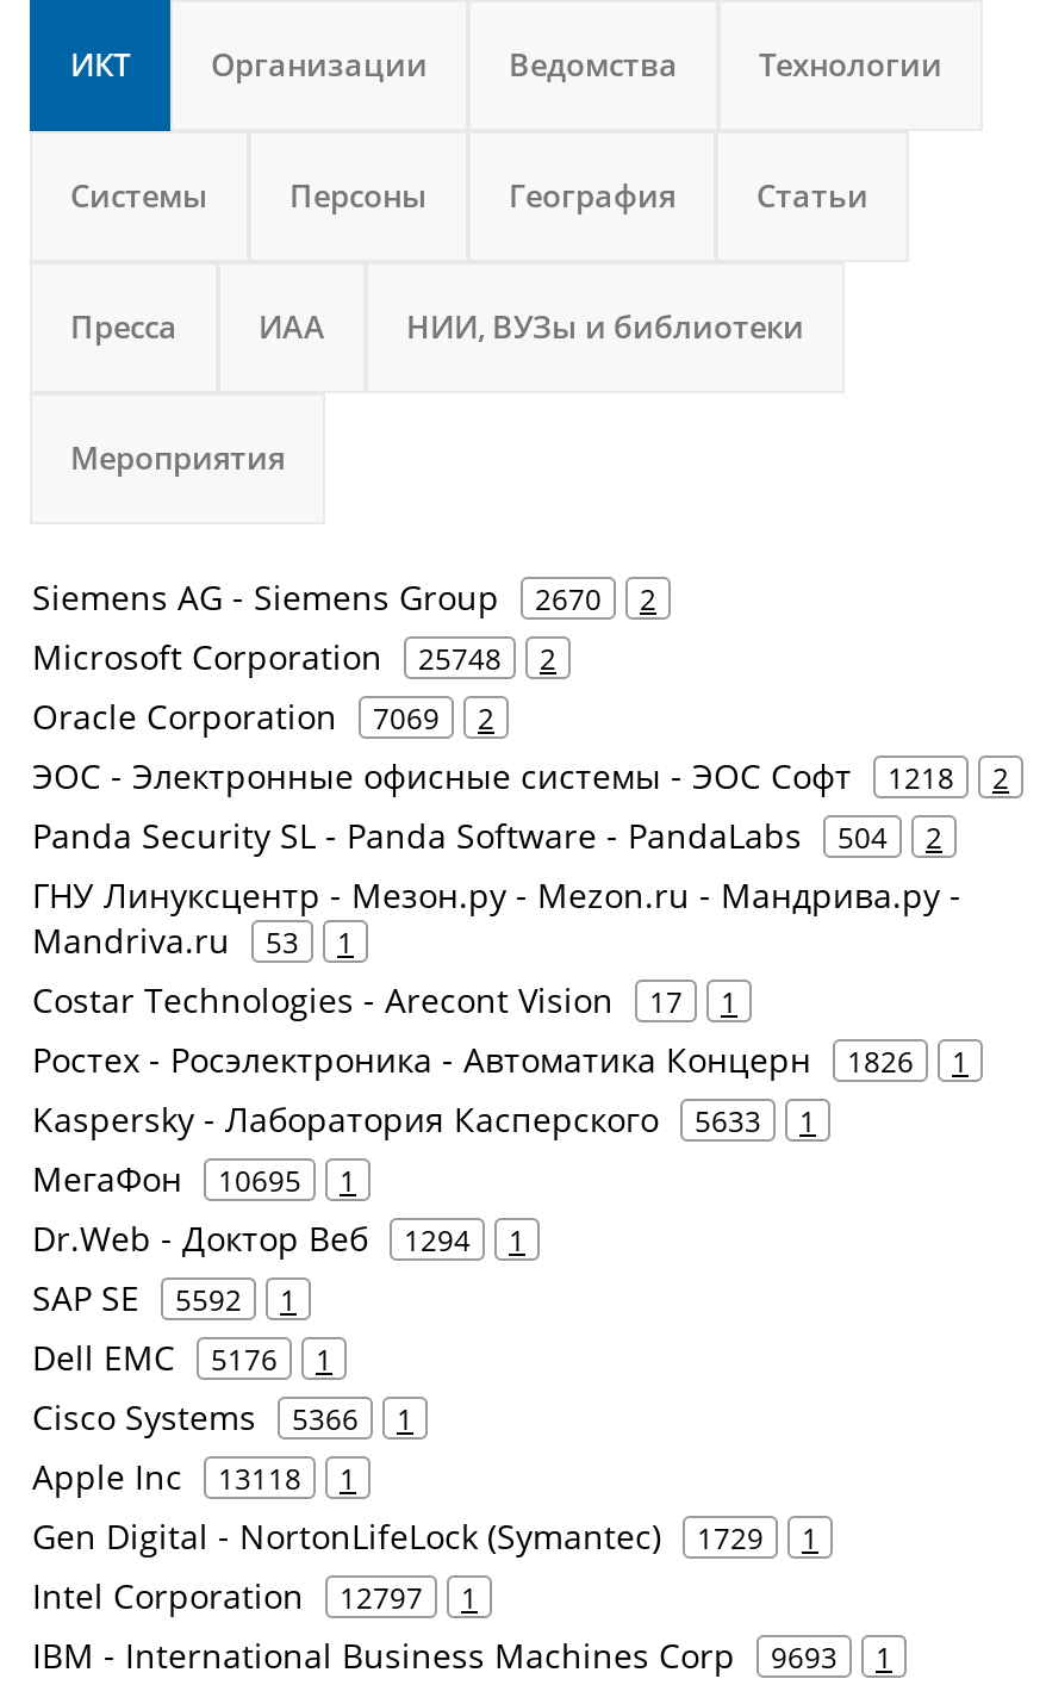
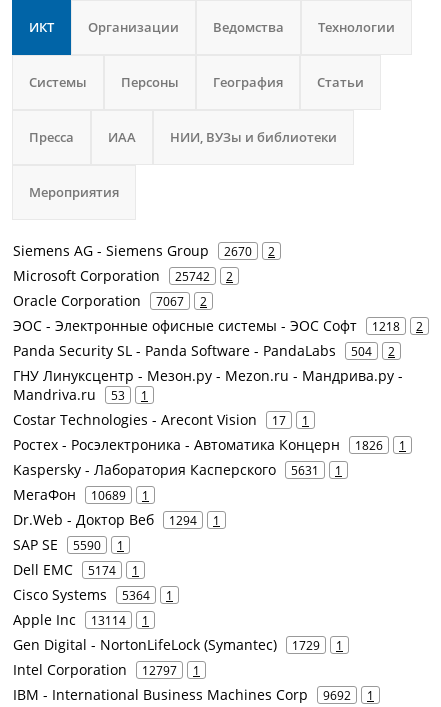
- Microsoft Corporation 25748 2
+ Microsoft Corporation 25742 2

- Oracle Corporation 7069 2
+ Oracle Corporation 7067 2

- Kaspersky - Лаборатория Касперского 5633 1
+ Kaspersky - Лаборатория Касперского 5631 1

- МегаФон 10695 1
+ МегаФон 10689 1

- SAP SE 5592 1
+ SAP SE 5590 1

- Dell EMC 5176 1
+ Dell EMC 5174 1

- Cisco Systems 5366 1
+ Cisco Systems 5364 1

- Apple Inc 13118 1
+ Apple Inc 13114 1

- IBM - International Business Machines Corp 9693 1
+ IBM - International Business Machines Corp 9692 1
